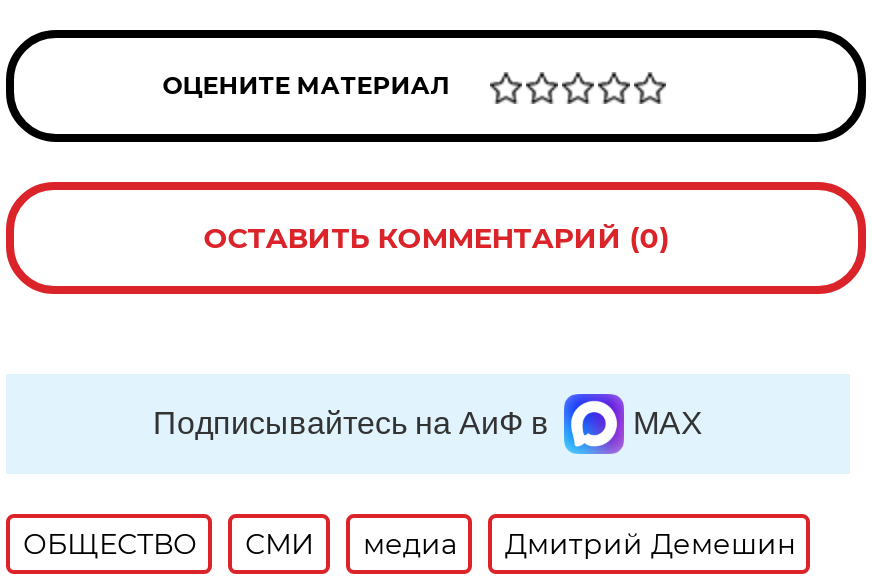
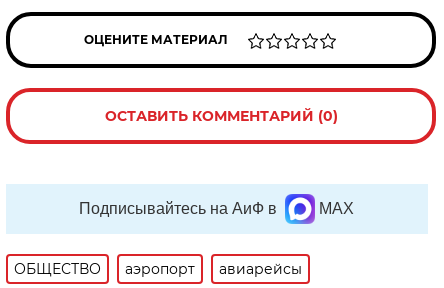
- СМИ
- медиа
- Дмитрий Демешин
+ аэропорт
+ авиарейсы
